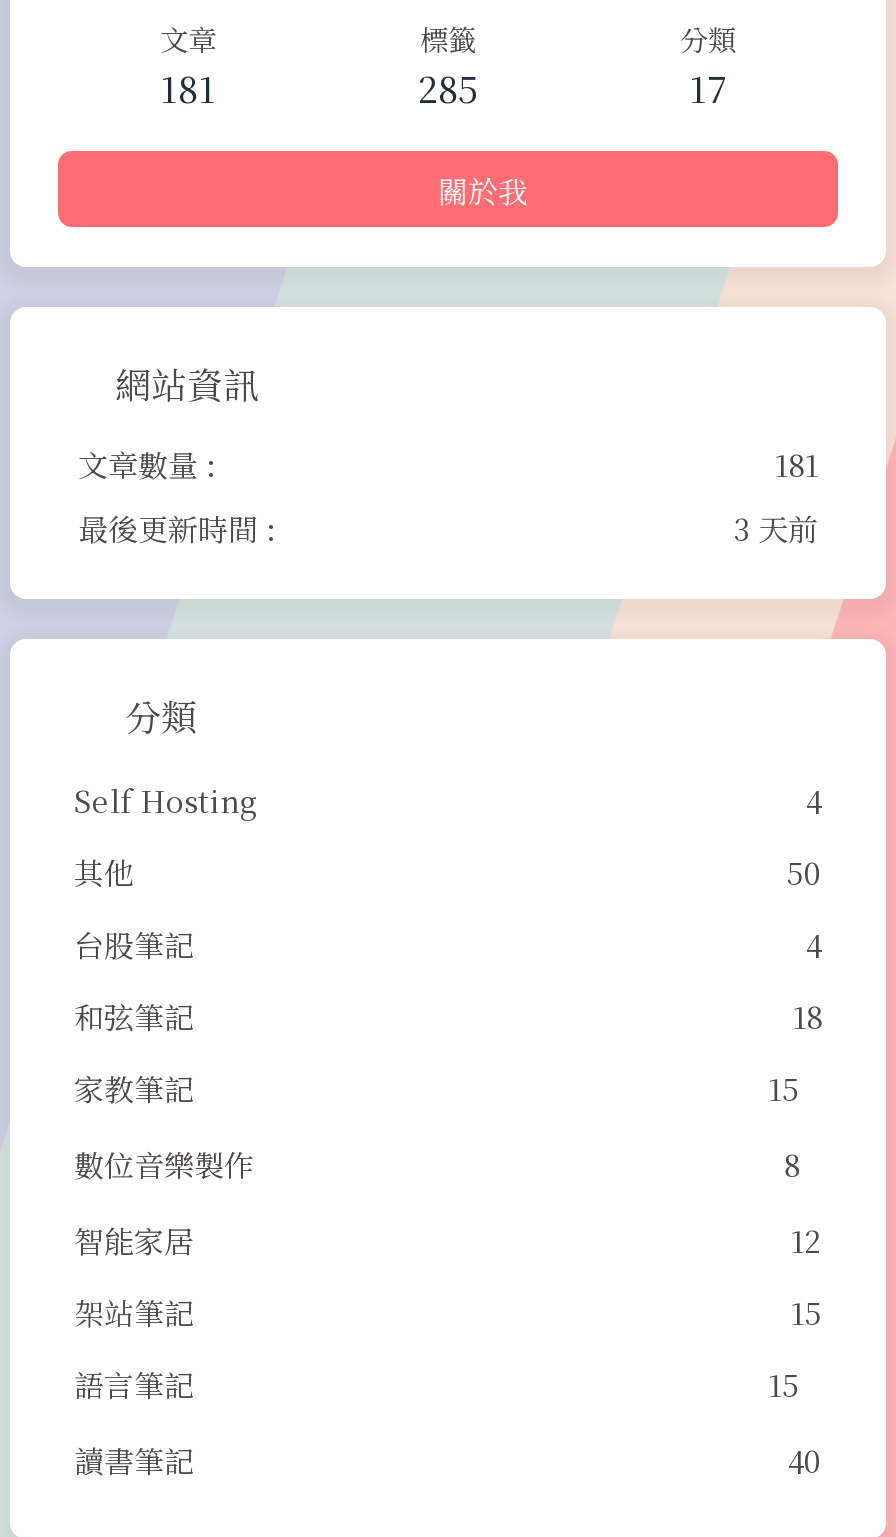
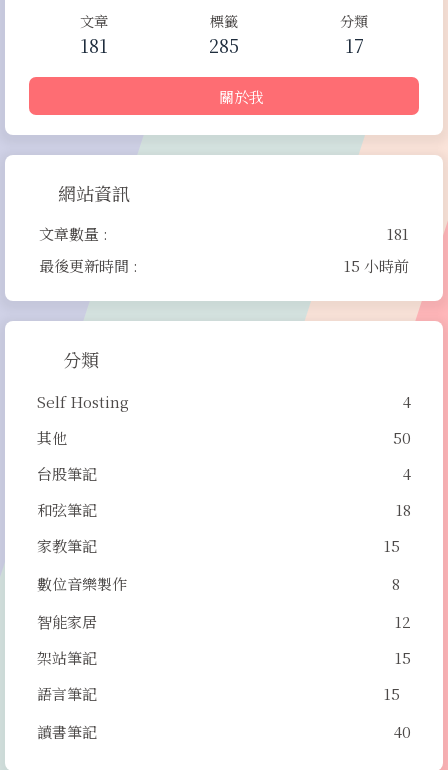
- 3 天前
+ 15 小時前
